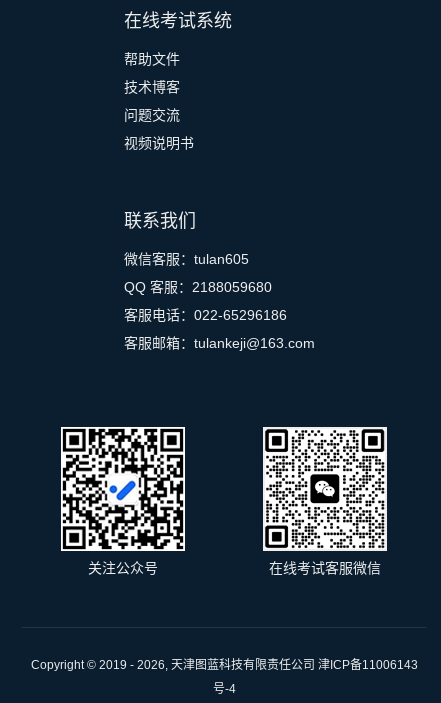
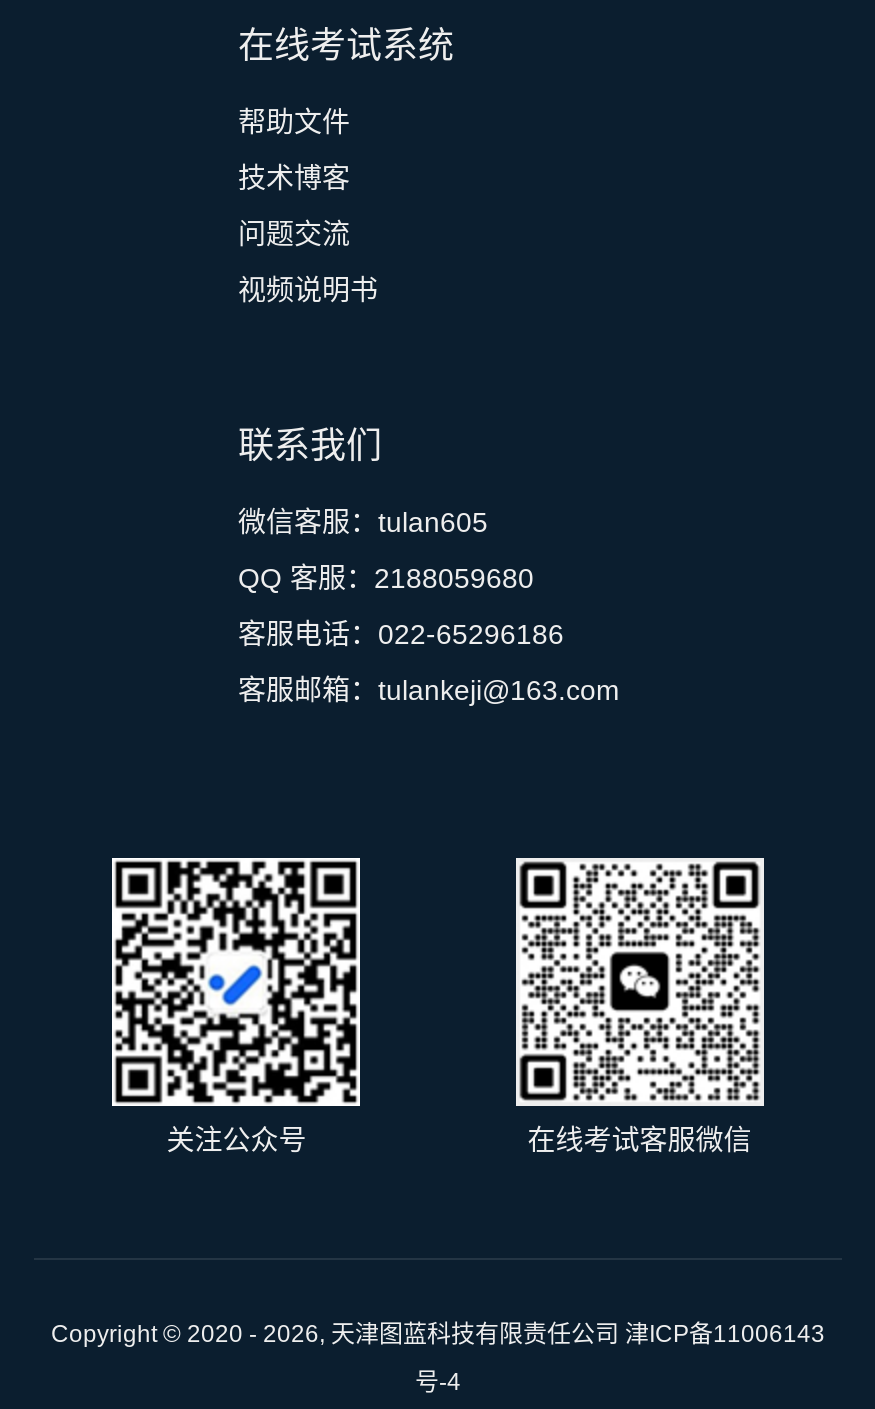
- Copyright © 2019 - 2026,天津图蓝科技有限责任公司 津ICP备11006143
+ Copyright © 2020 - 2026,天津图蓝科技有限责任公司 津ICP备11006143
